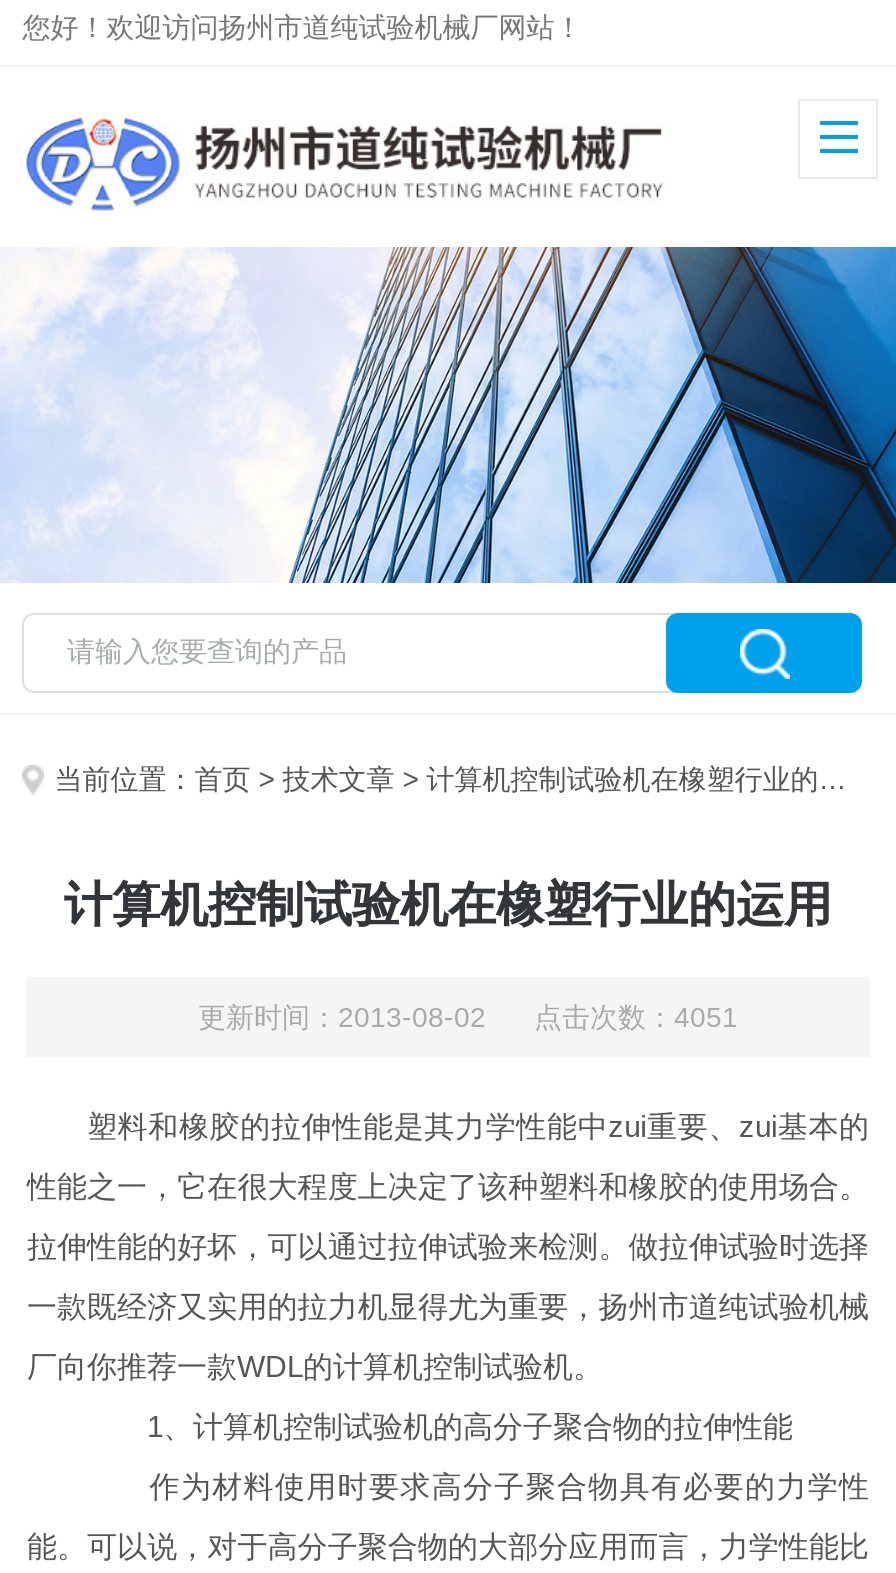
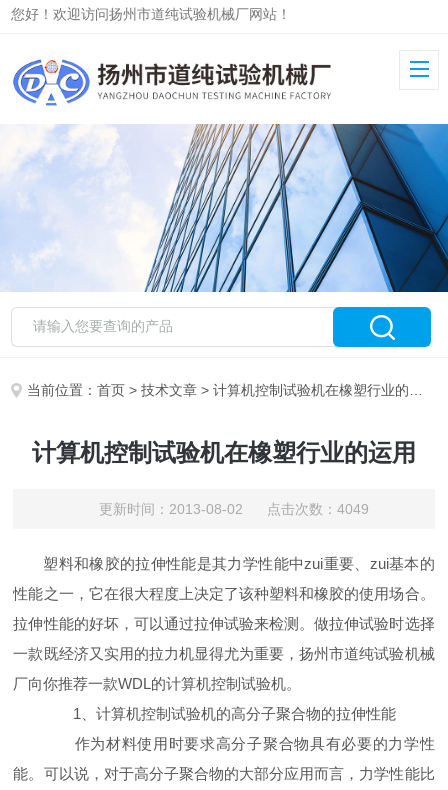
- 更新时间：2013-08-02 点击次数：4051
+ 更新时间：2013-08-02 点击次数：4049
